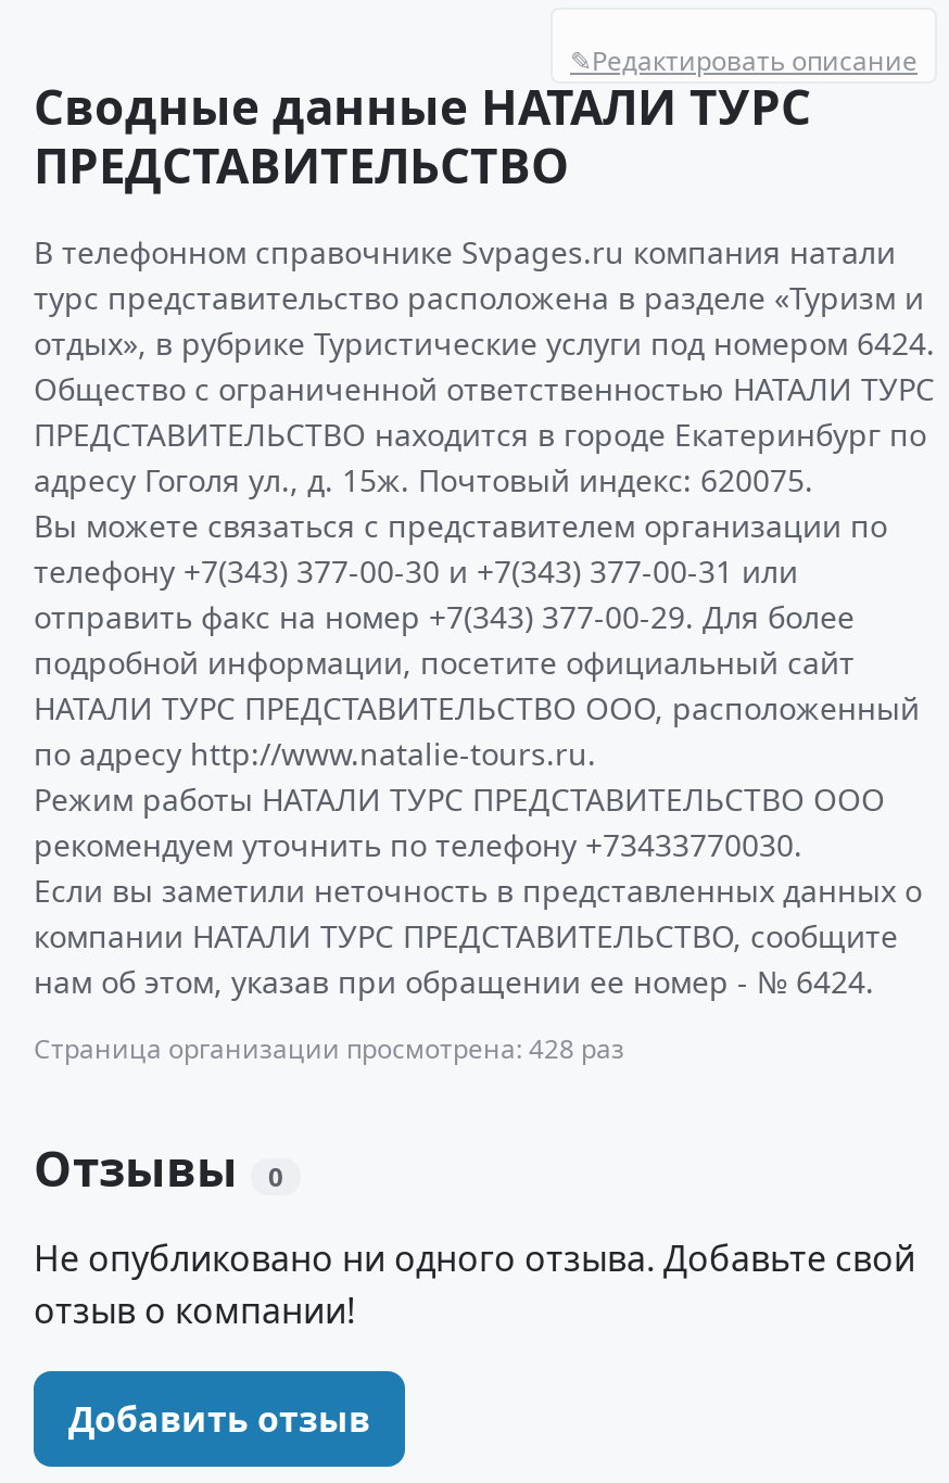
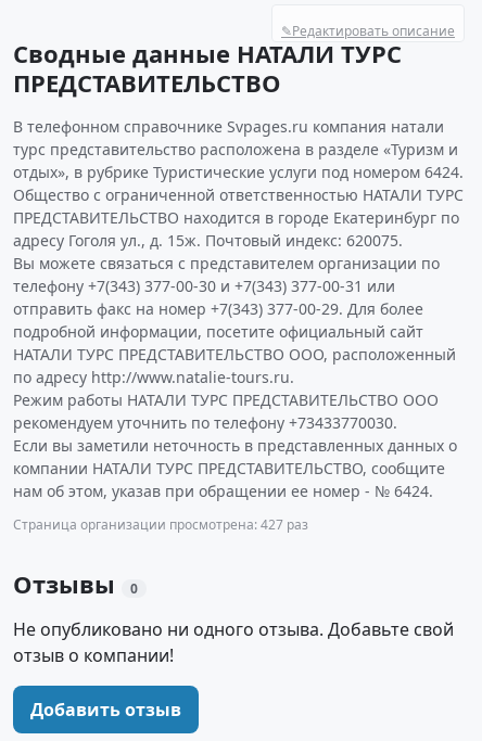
- Страница организации просмотрена: 428 раз
+ Страница организации просмотрена: 427 раз
